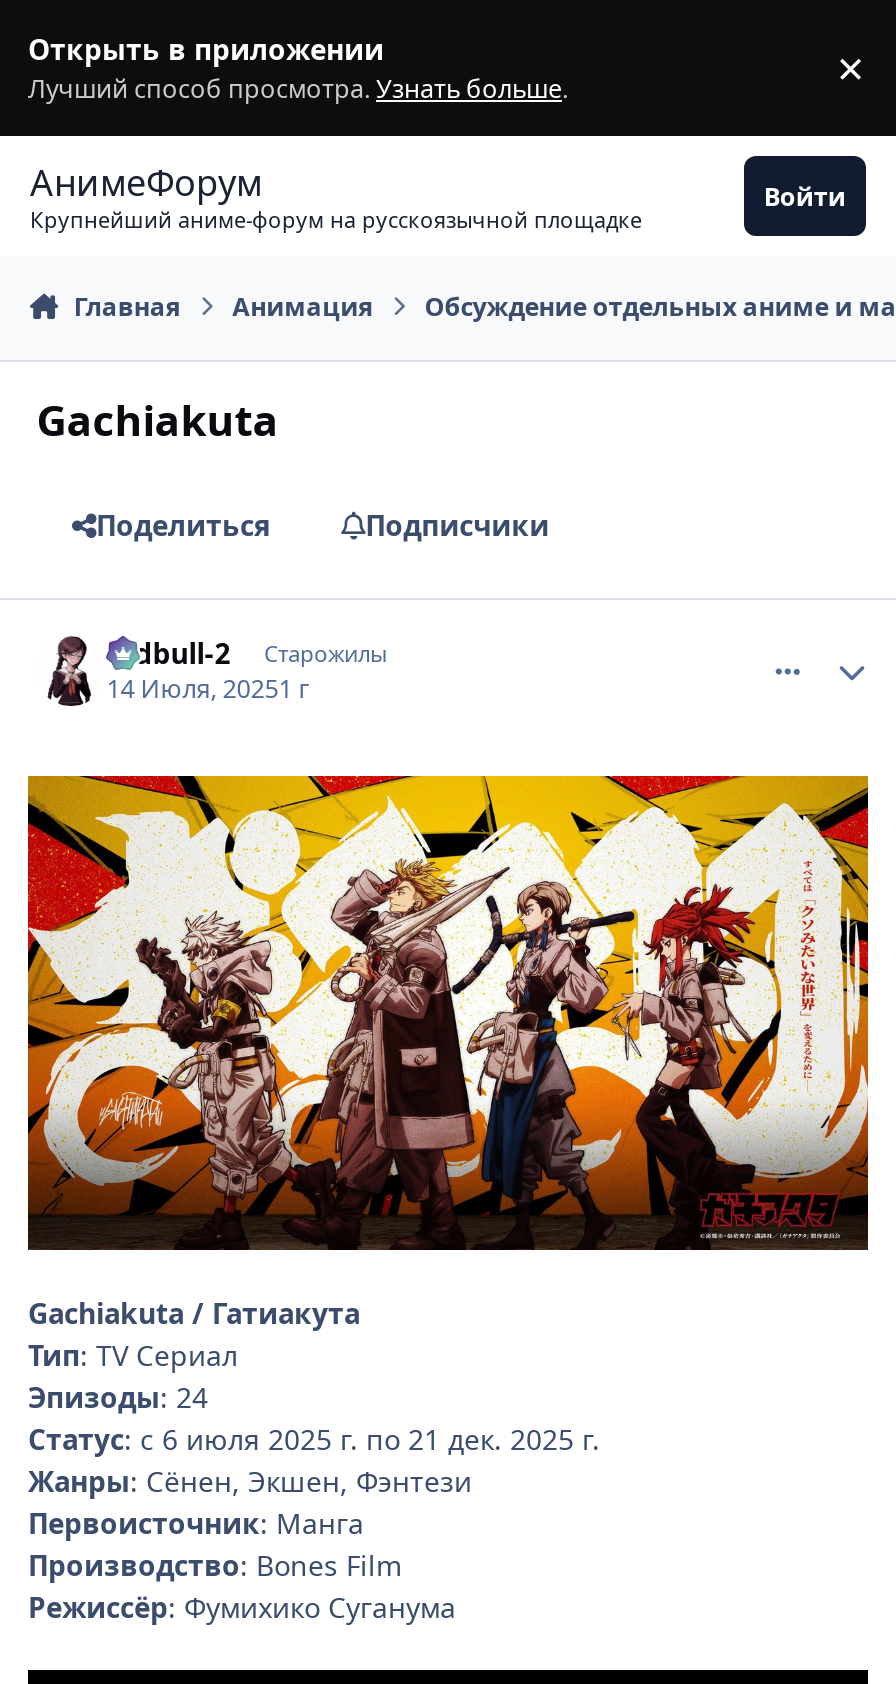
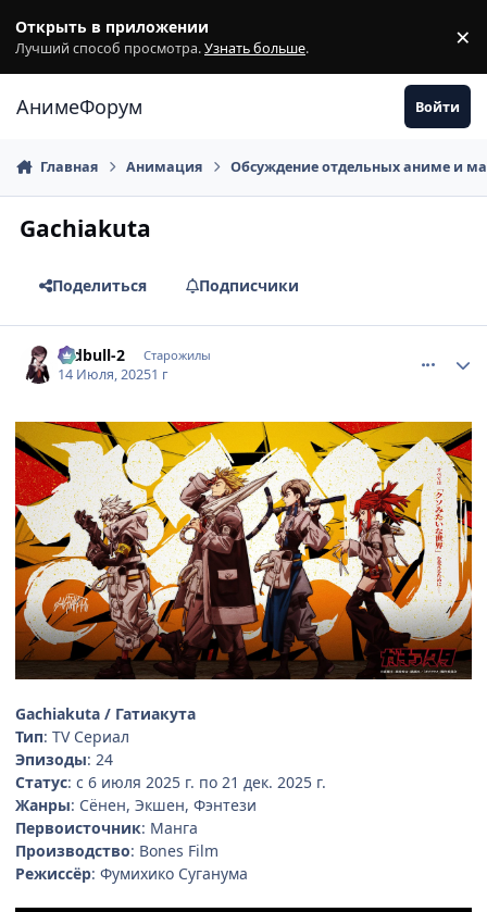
- Крупнейший аниме-форум на русскоязычной площадке
